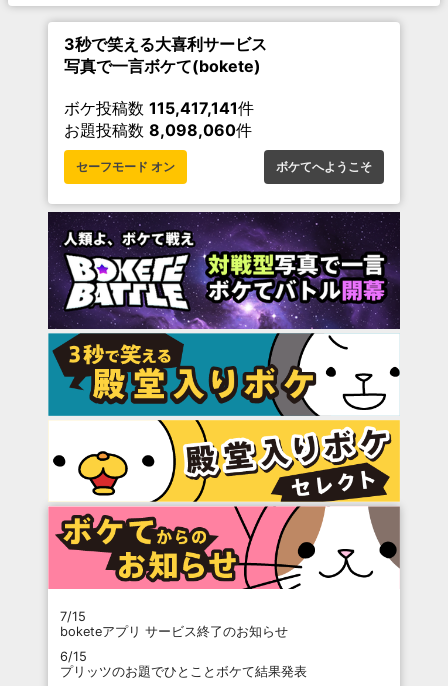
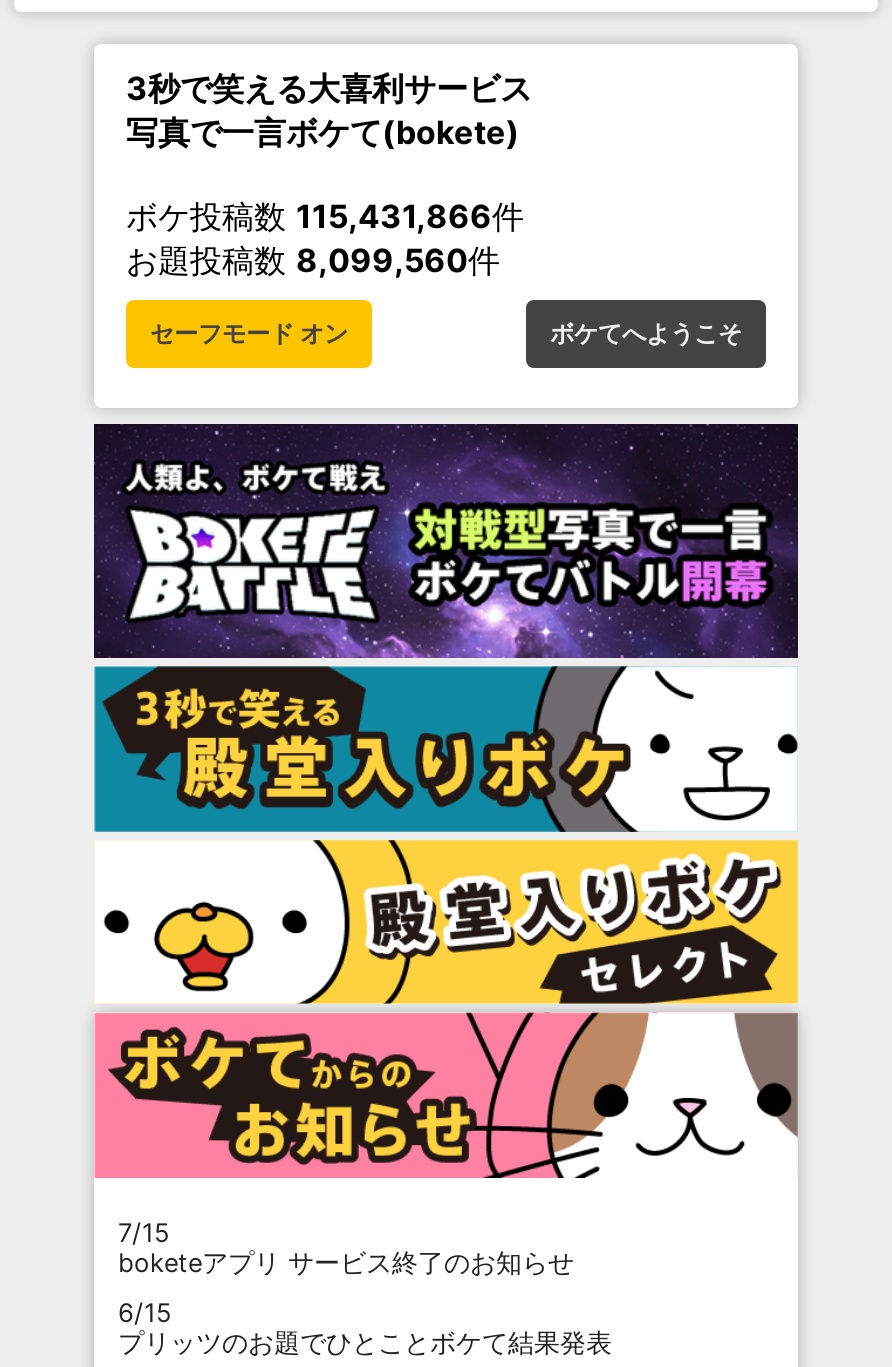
- ボケ投稿数115,417,141件
+ ボケ投稿数115,431,866件

- お題投稿数8,098,060件
+ お題投稿数8,099,560件
